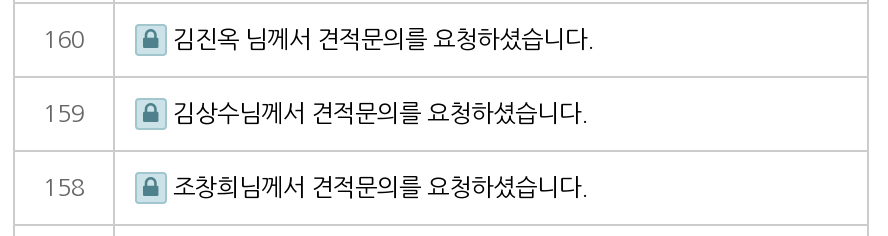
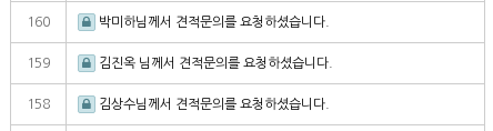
moved down: 김진옥 님께서 견적문의를 요청하셨습니다.

+ 박미하님께서 견적문의를 요청하셨습니다.

moved down: 김상수님께서 견적문의를 요청하셨습니다.

- 조창희님께서 견적문의를 요청하셨습니다.
